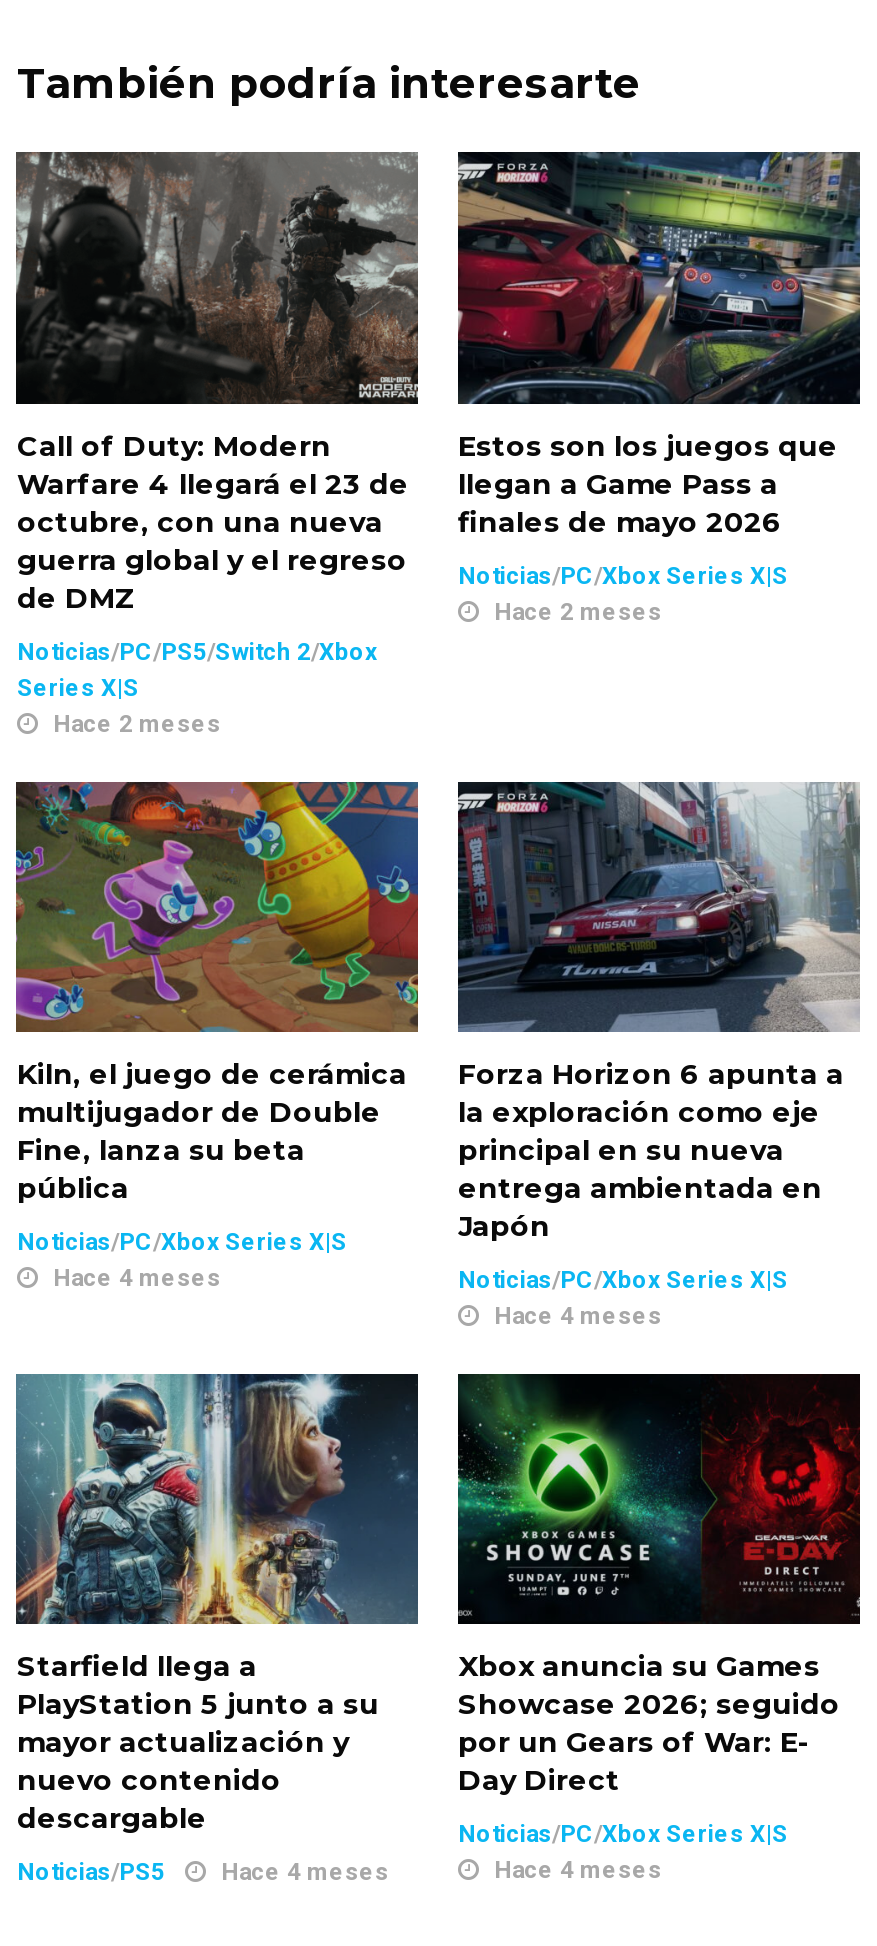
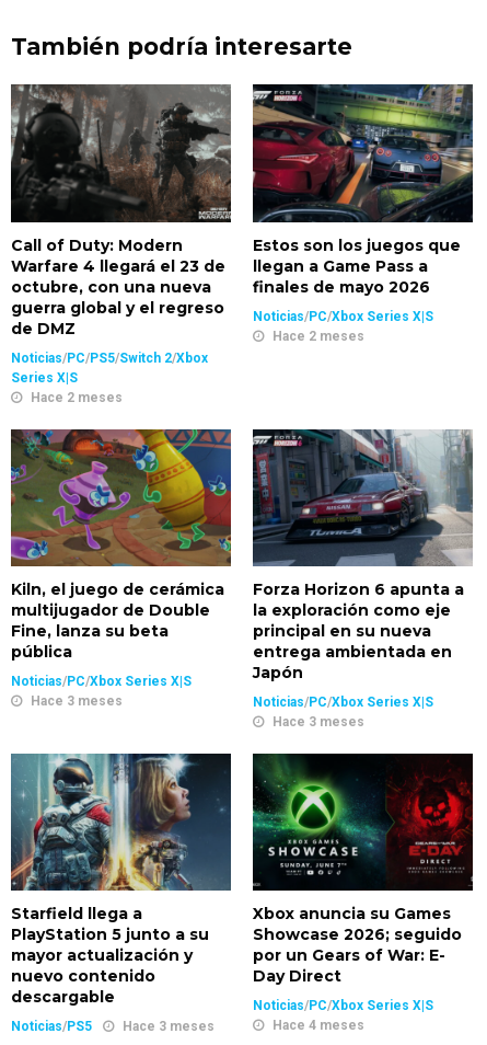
- Hace 4 meses
+ Hace 3 meses

- Hace 4 meses
+ Hace 3 meses

- Noticias/PS5 Hace 4 meses
+ Noticias/PS5 Hace 3 meses
